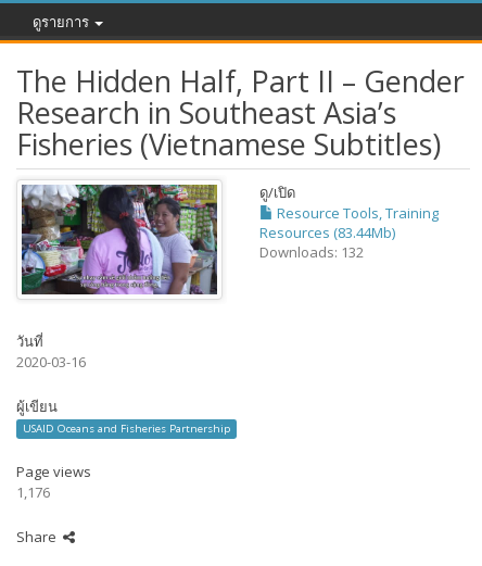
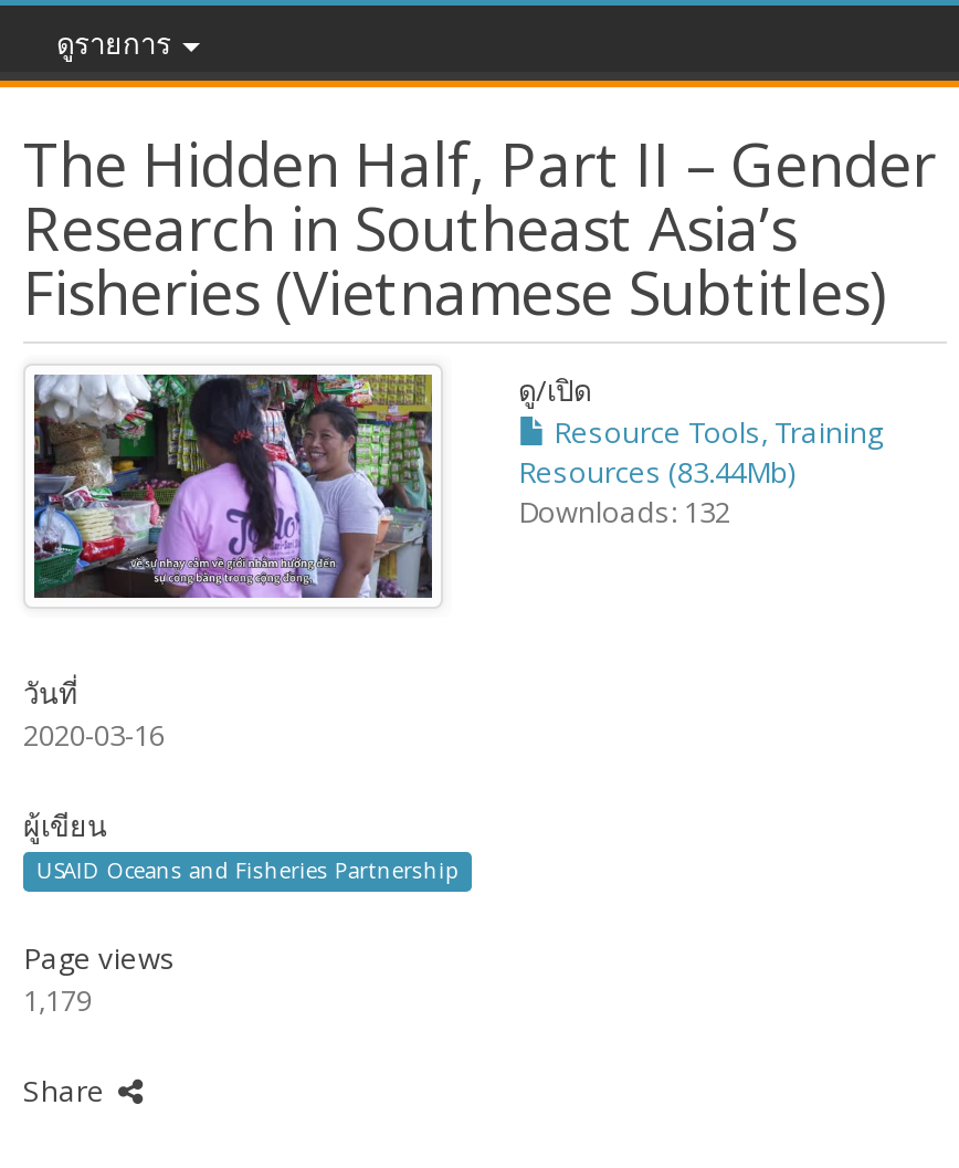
- 1,176
+ 1,179
